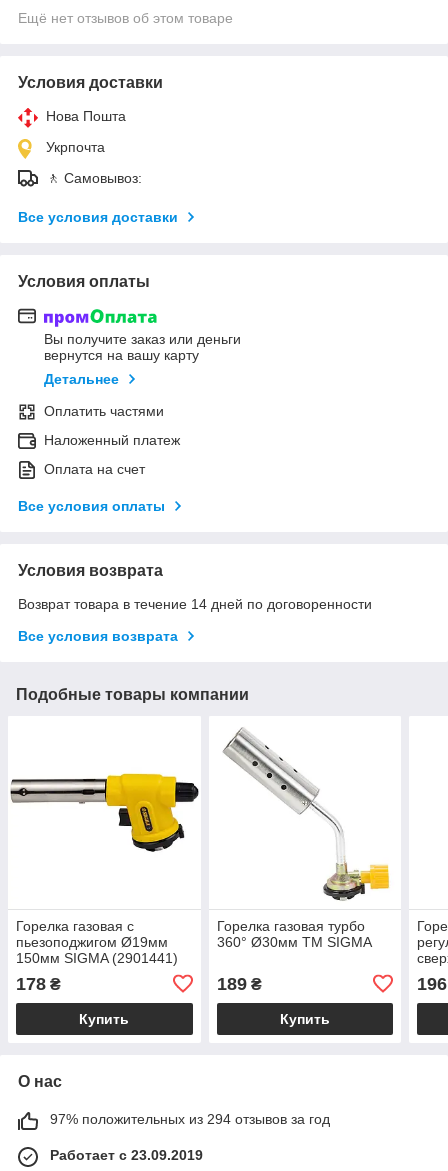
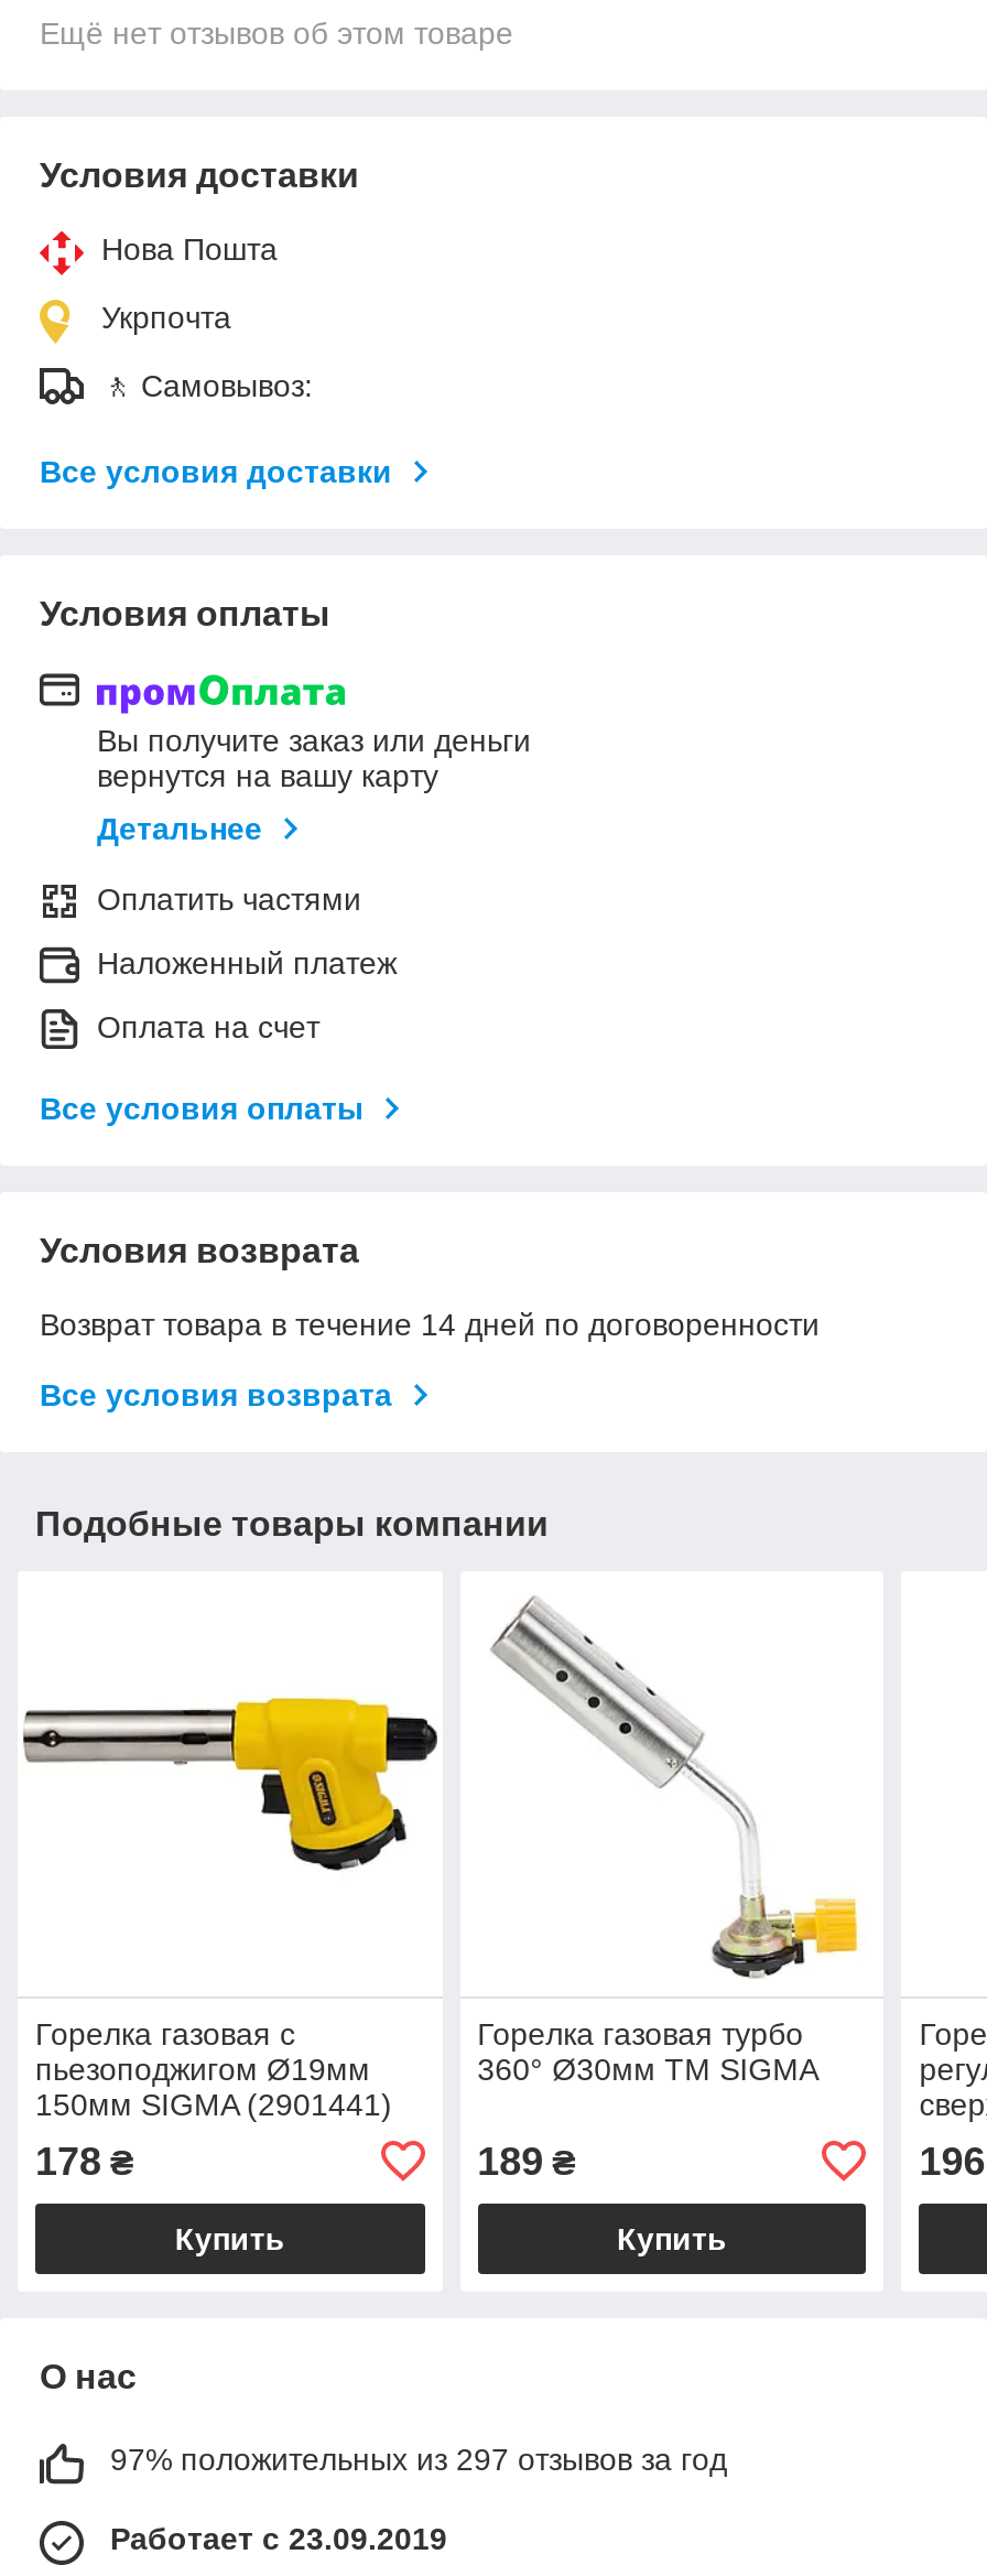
- 97% положительных из 294 отзывов за год
+ 97% положительных из 297 отзывов за год
